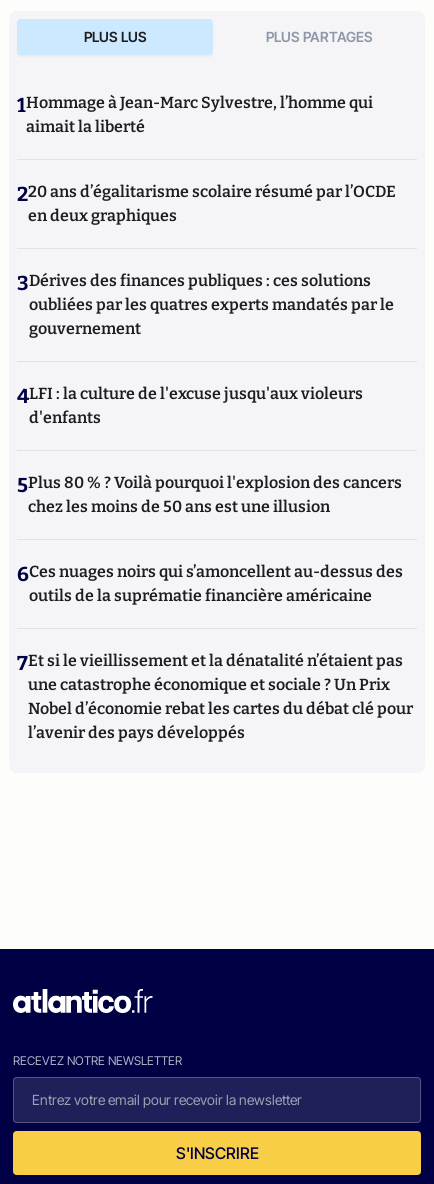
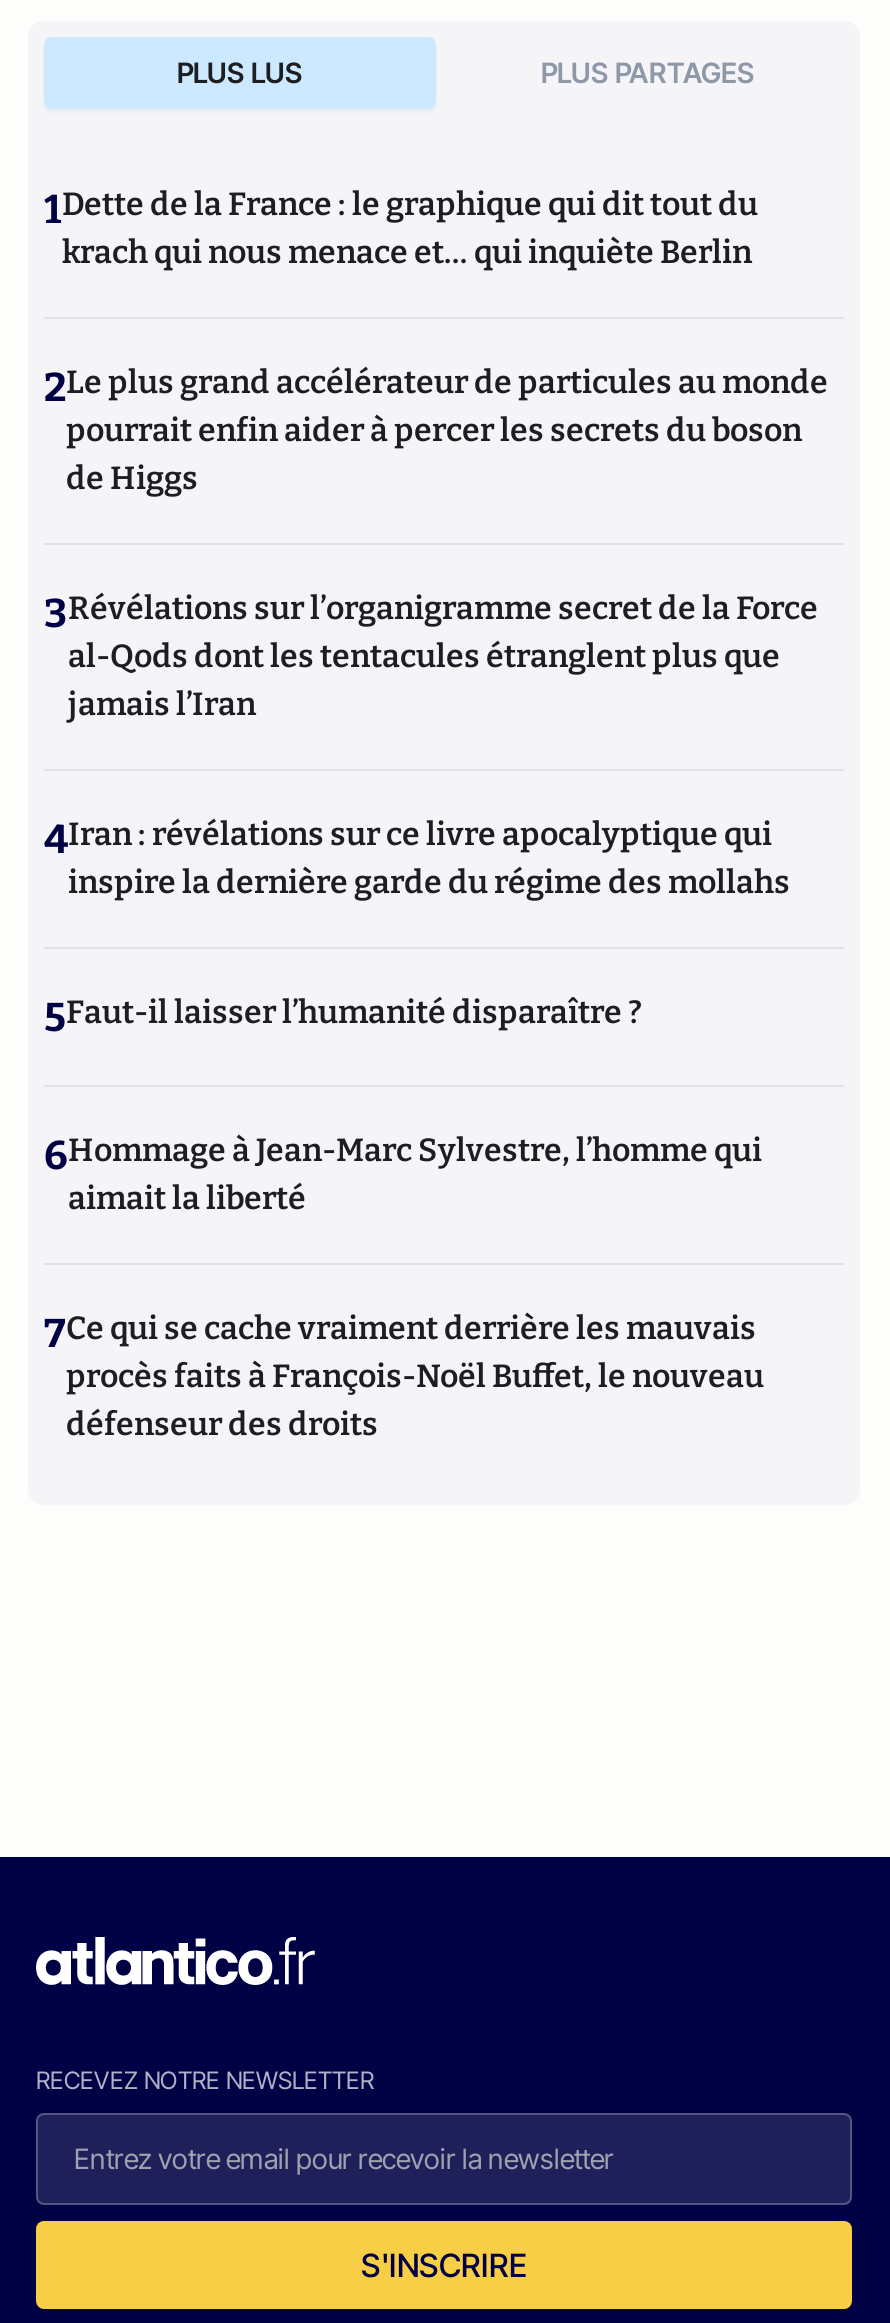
- 1Hommage à Jean-Marc Sylvestre, l’homme qui
+ 1Dette de la France : le graphique qui dit tout du
+ krach qui nous menace et… qui inquiète Berlin
+ 2Le plus grand accélérateur de particules au monde
+ pourrait enfin aider à percer les secrets du boson
+ de Higgs
+ 3Révélations sur l’organigramme secret de la Force
+ al-Qods dont les tentacules étranglent plus que
+ jamais l’Iran
+ 4Iran : révélations sur ce livre apocalyptique qui
+ inspire la dernière garde du régime des mollahs
+ 5Faut-il laisser l’humanité disparaître ?
+ 6Hommage à Jean-Marc Sylvestre, l’homme qui

moved down: aimait la liberté

- 220 ans d’égalitarisme scolaire résumé par l’OCDE
- en deux graphiques
- 3Dérives des finances publiques : ces solutions
- oubliées par les quatres experts mandatés par le
- gouvernement
- 4LFI : la culture de l'excuse jusqu'aux violeurs
- d'enfants
- 5Plus 80 % ? Voilà pourquoi l'explosion des cancers
- chez les moins de 50 ans est une illusion
- 6Ces nuages noirs qui s’amoncellent au-dessus des
- outils de la suprématie financière américaine
- 7Et si le vieillissement et la dénatalité n’étaient pas
- une catastrophe économique et sociale ? Un Prix
- Nobel d’économie rebat les cartes du débat clé pour
- l’avenir des pays développés
+ 7Ce qui se cache vraiment derrière les mauvais
+ procès faits à François-Noël Buffet, le nouveau
+ défenseur des droits
